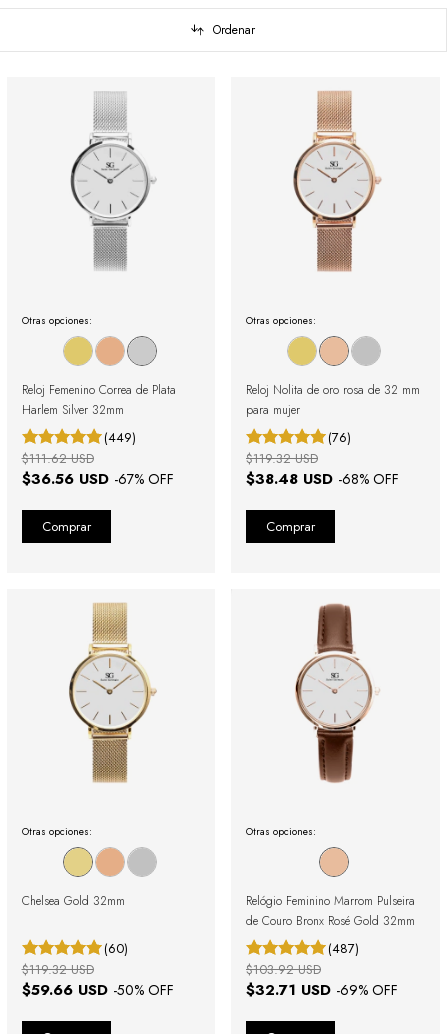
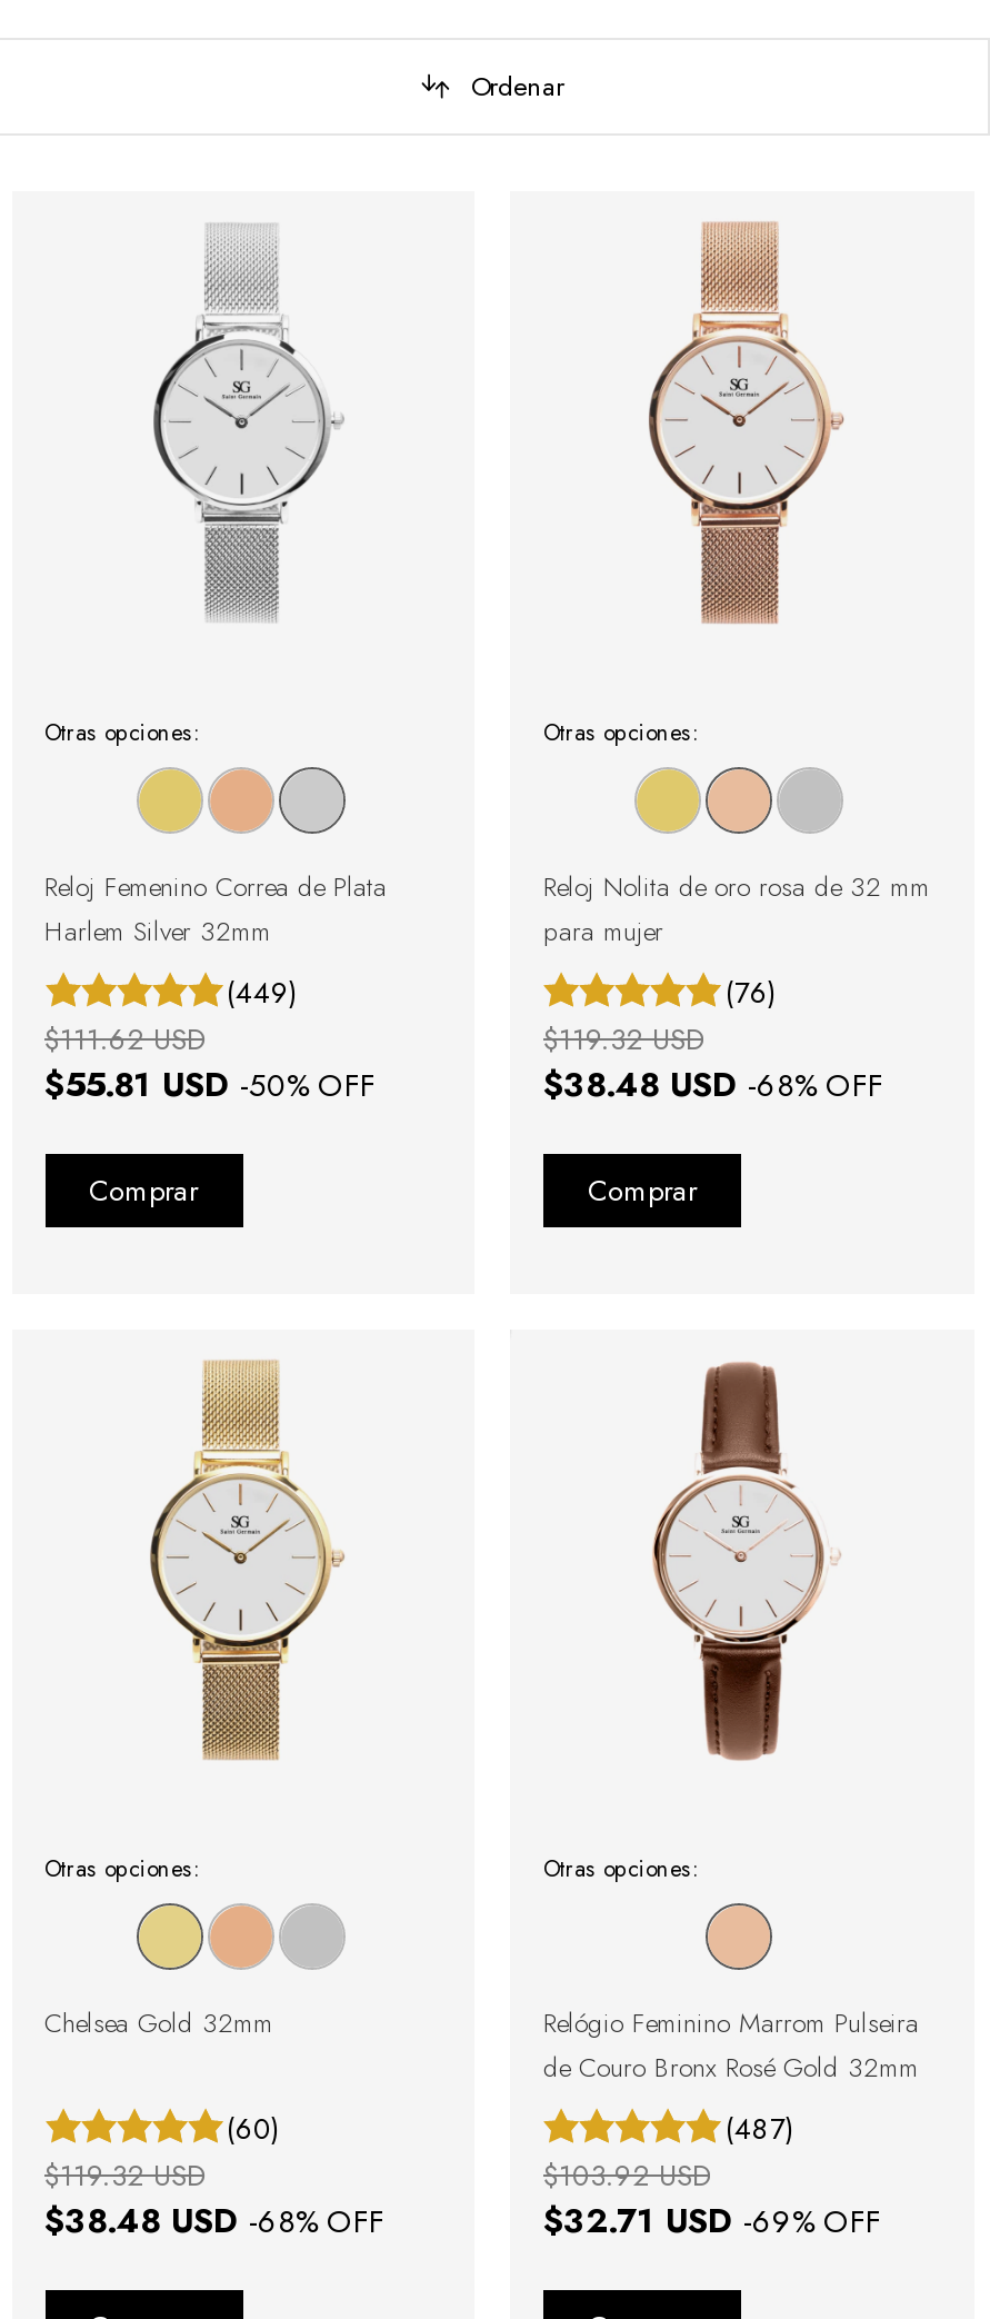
- $36.56 USD - 67% OFF
+ $55.81 USD - 50% OFF

- $59.66 USD - 50% OFF
+ $38.48 USD - 68% OFF
